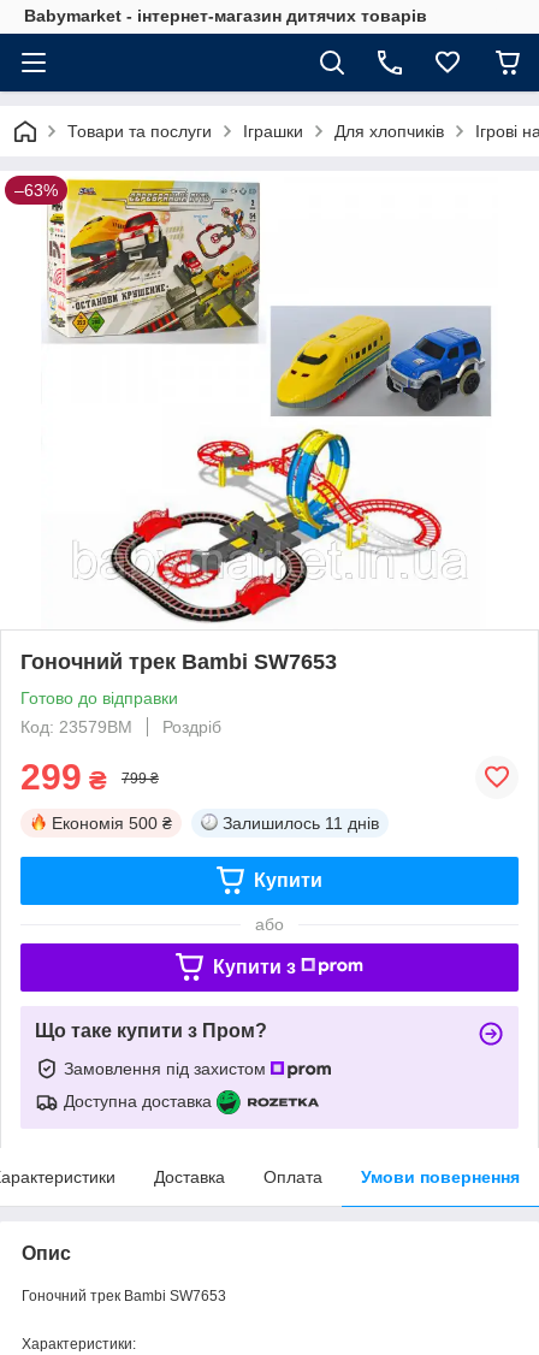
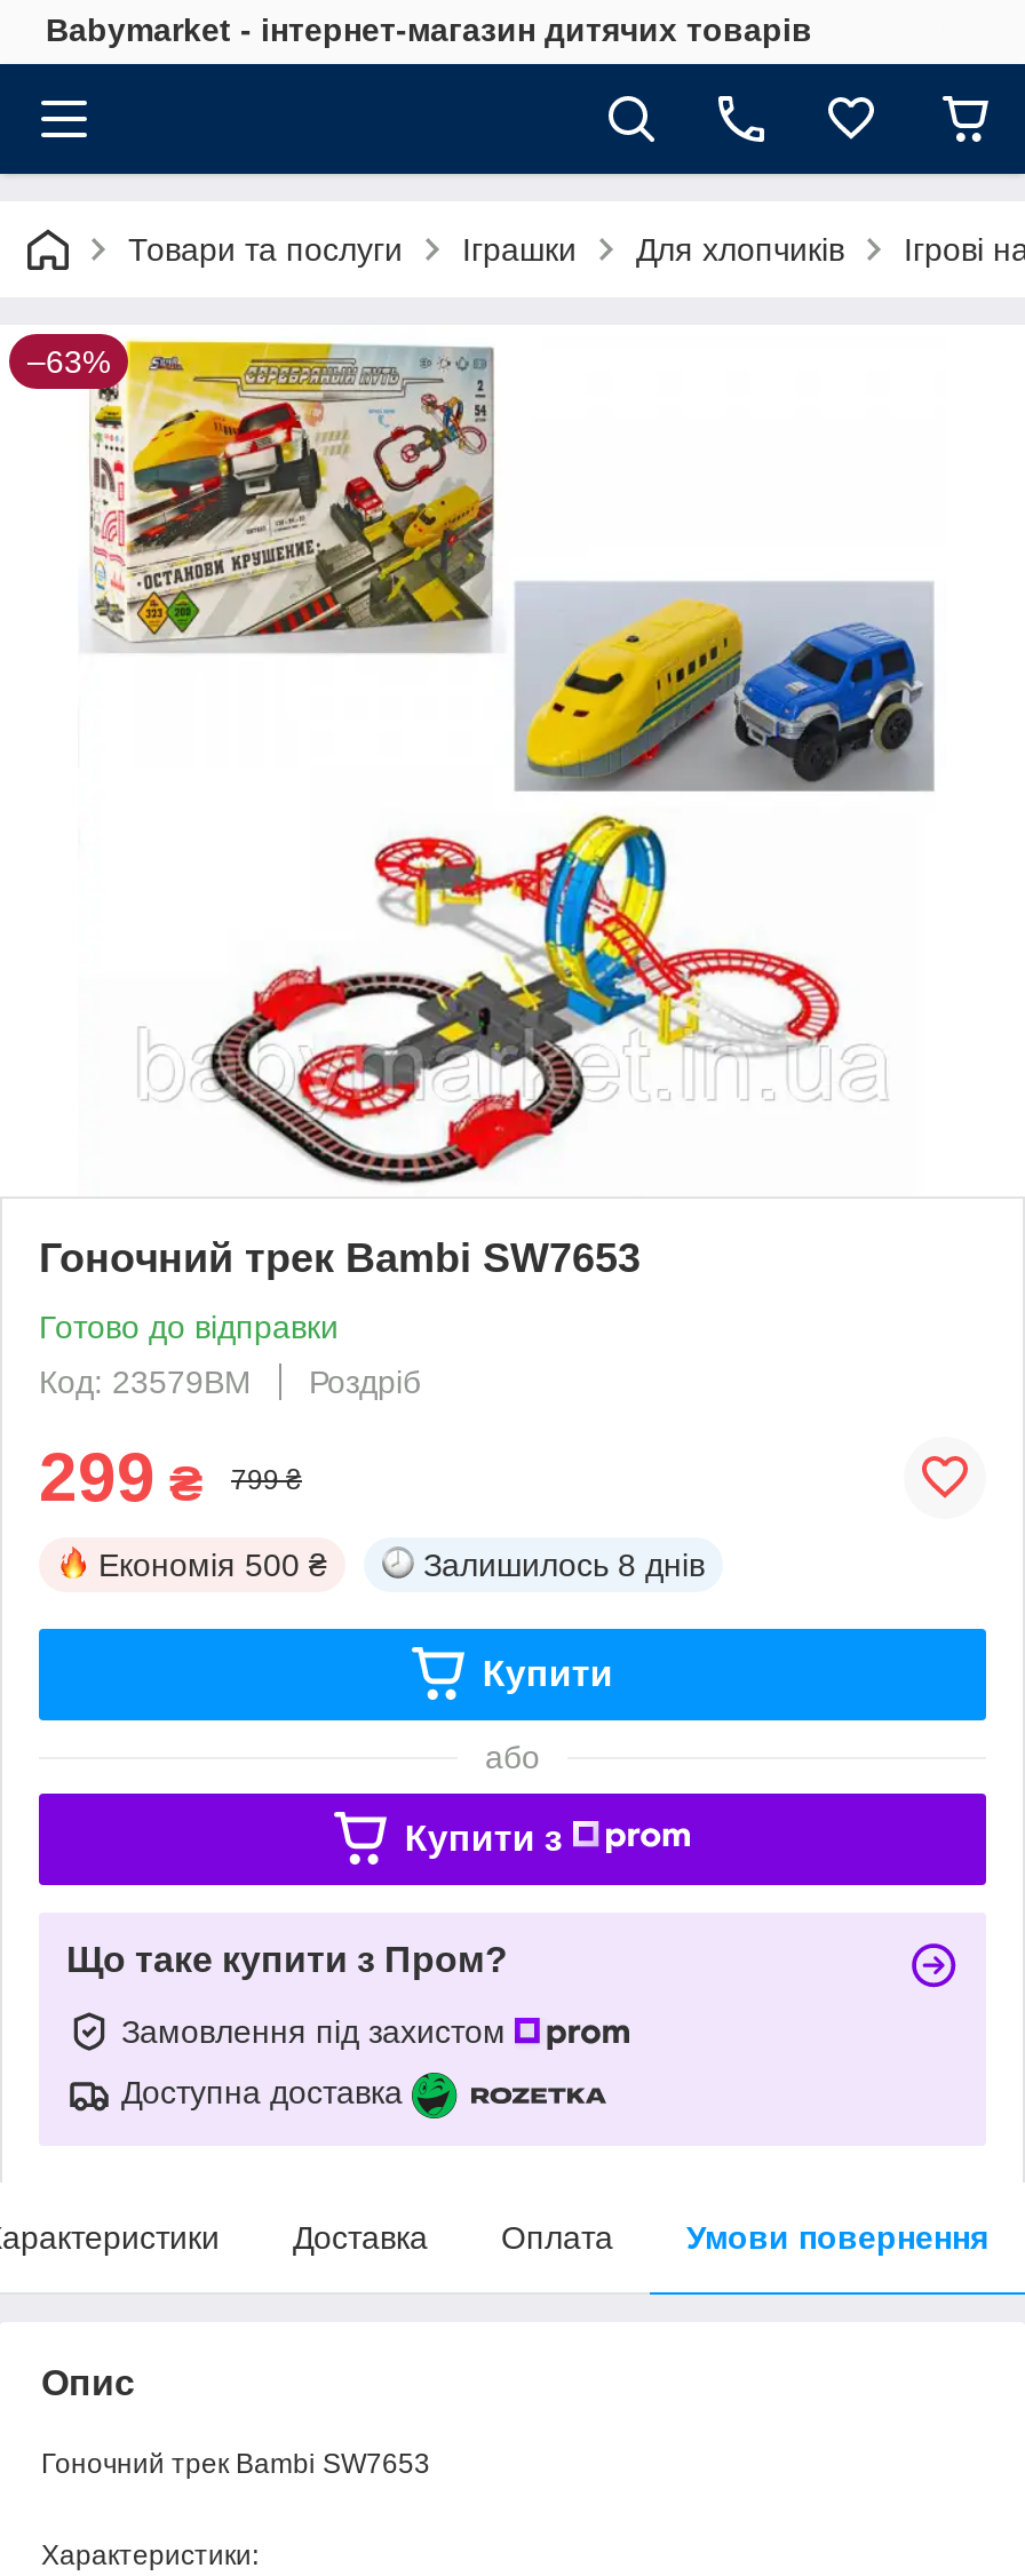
- Залишилось 11 днів
+ Залишилось 8 днів
